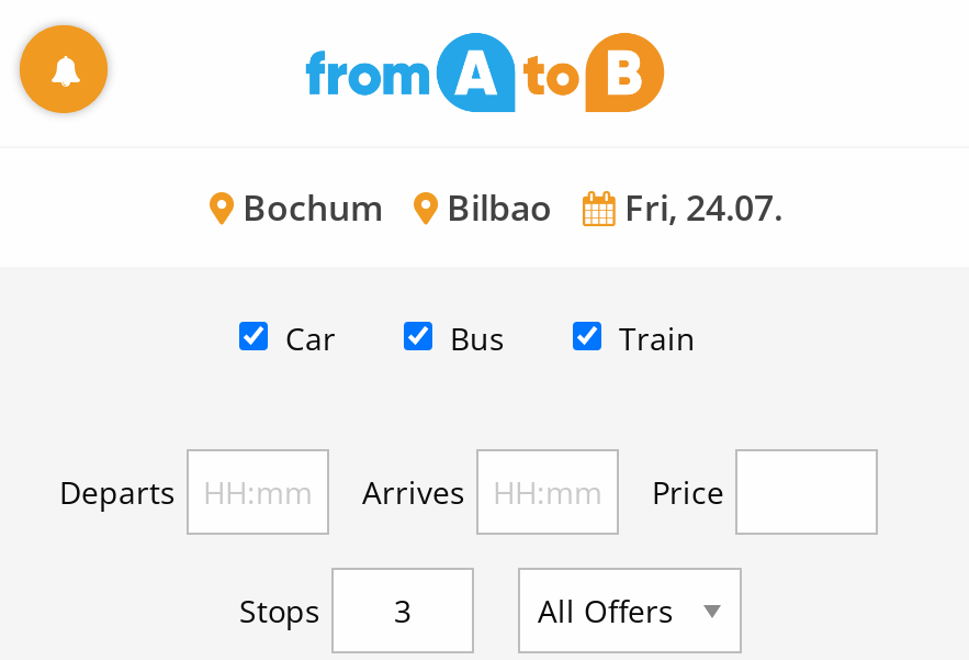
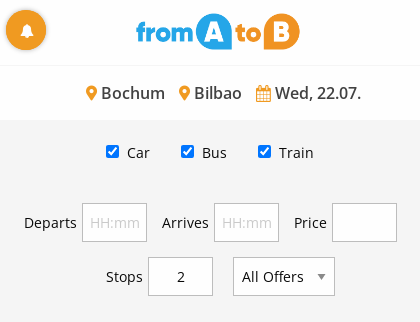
- Bochum Bilbao Fri, 24.07.
+ Bochum Bilbao Wed, 22.07.
